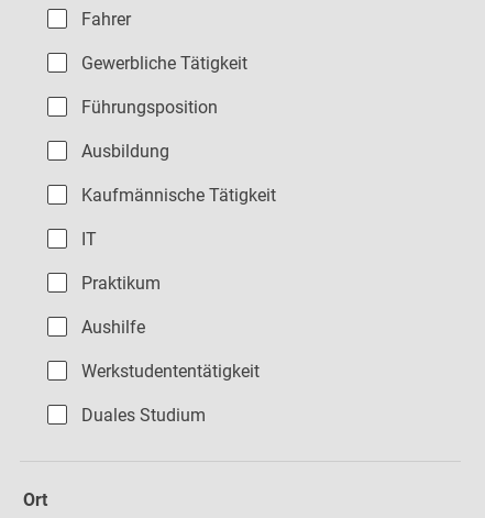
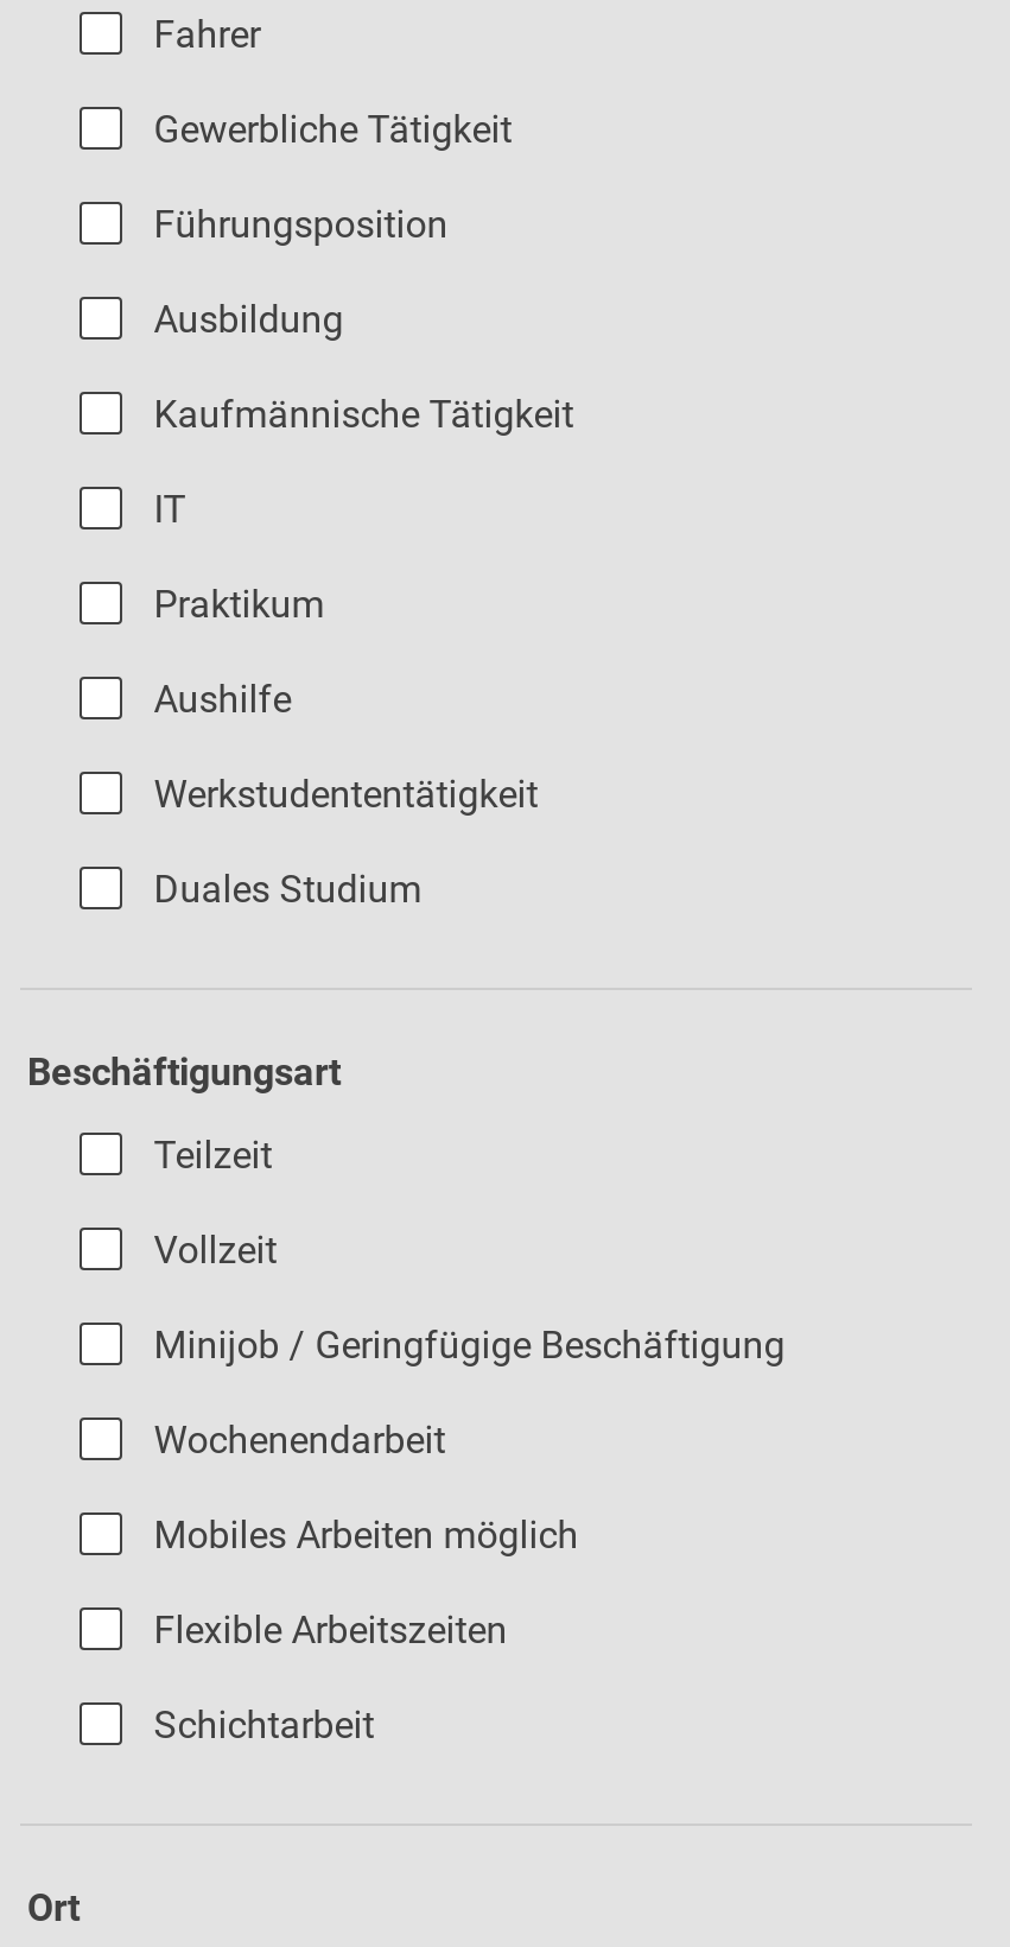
+ Beschäftigungsart
+ Teilzeit
+ Vollzeit
+ Minijob / Geringfügige Beschäftigung
+ Wochenendarbeit
+ Mobiles Arbeiten möglich
+ Flexible Arbeitszeiten
+ Schichtarbeit
